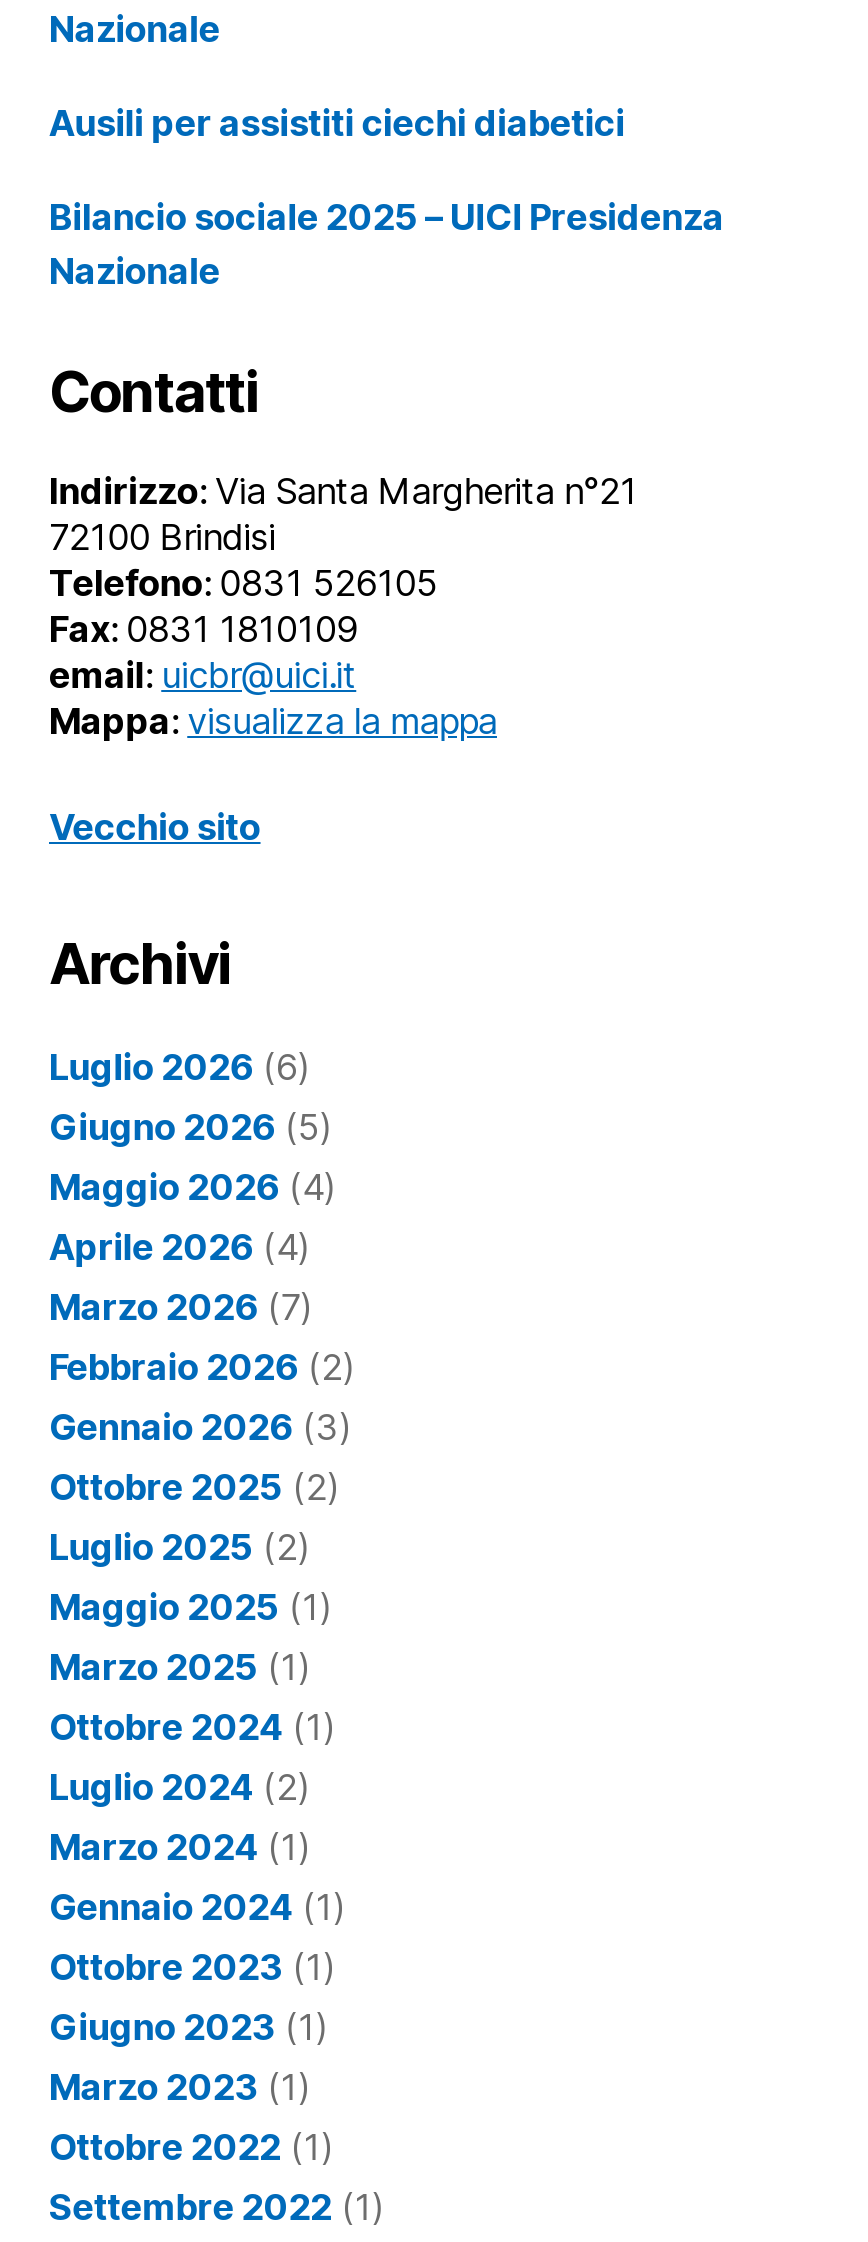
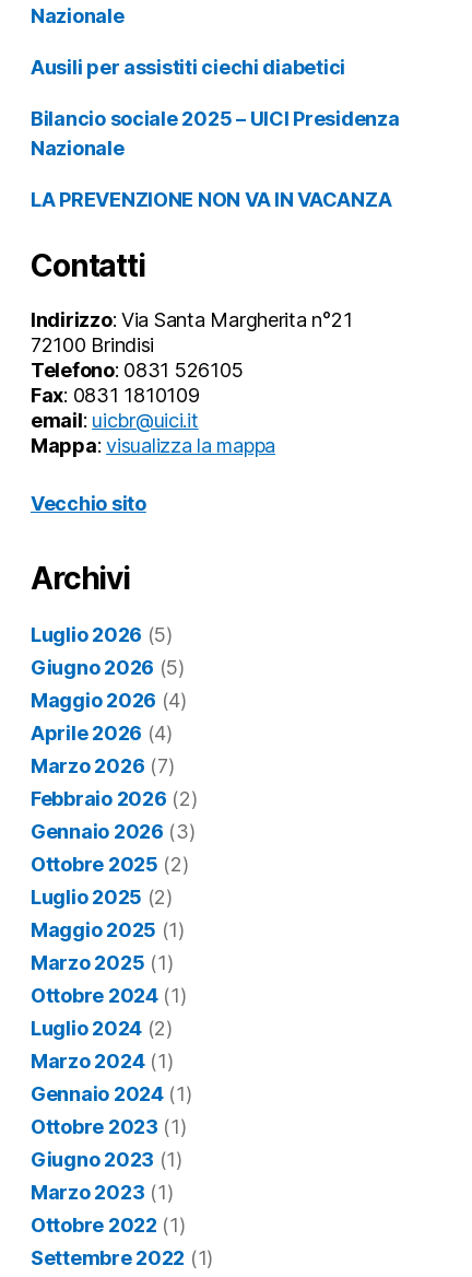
+ LA PREVENZIONE NON VA IN VACANZA

- Luglio 2026 (6)
+ Luglio 2026 (5)
